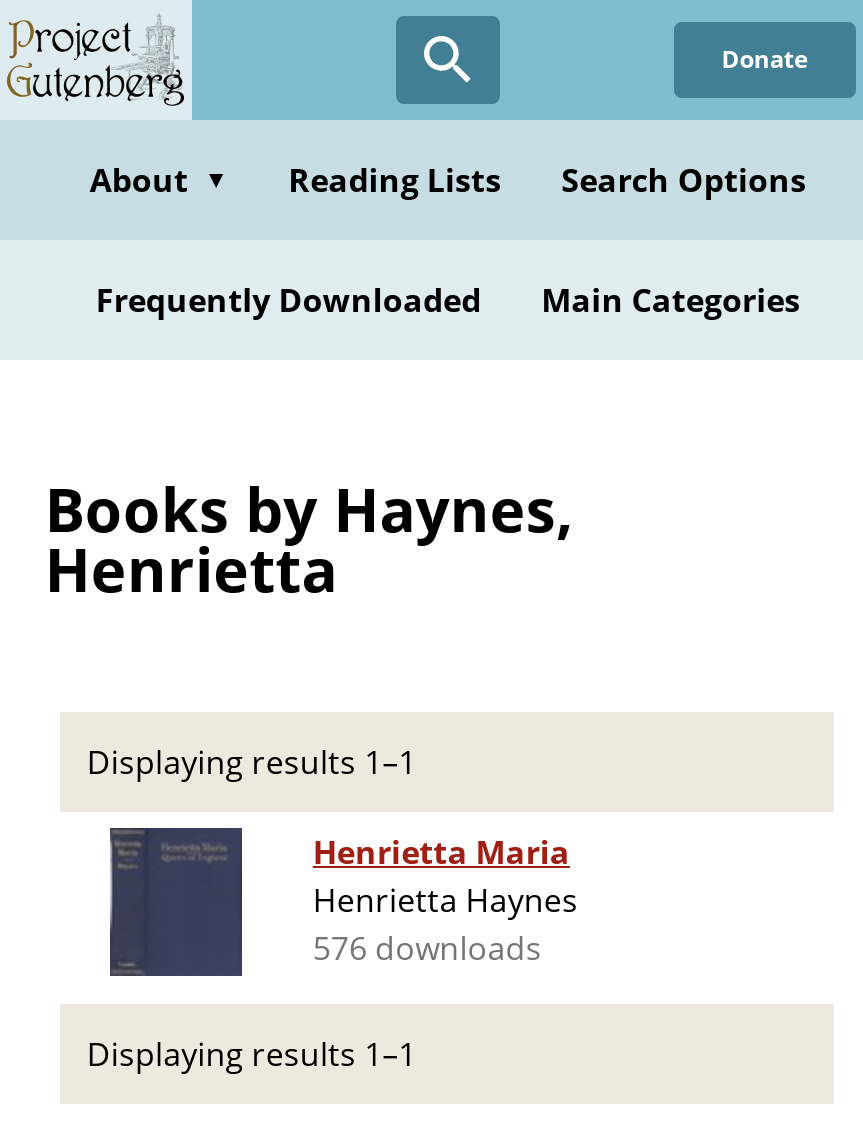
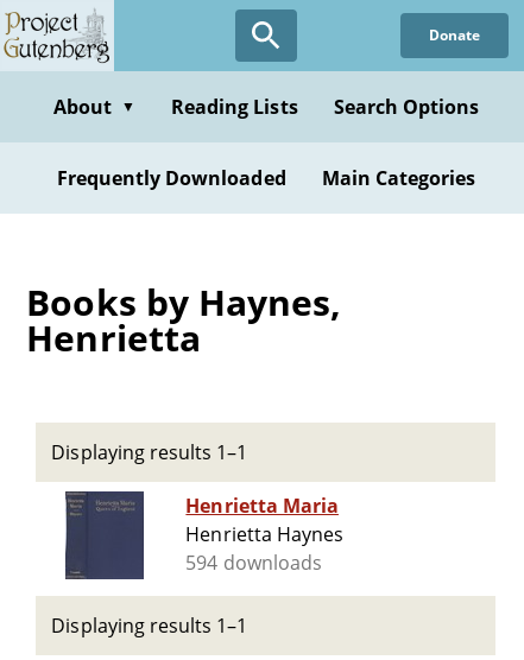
- 576 downloads
+ 594 downloads
